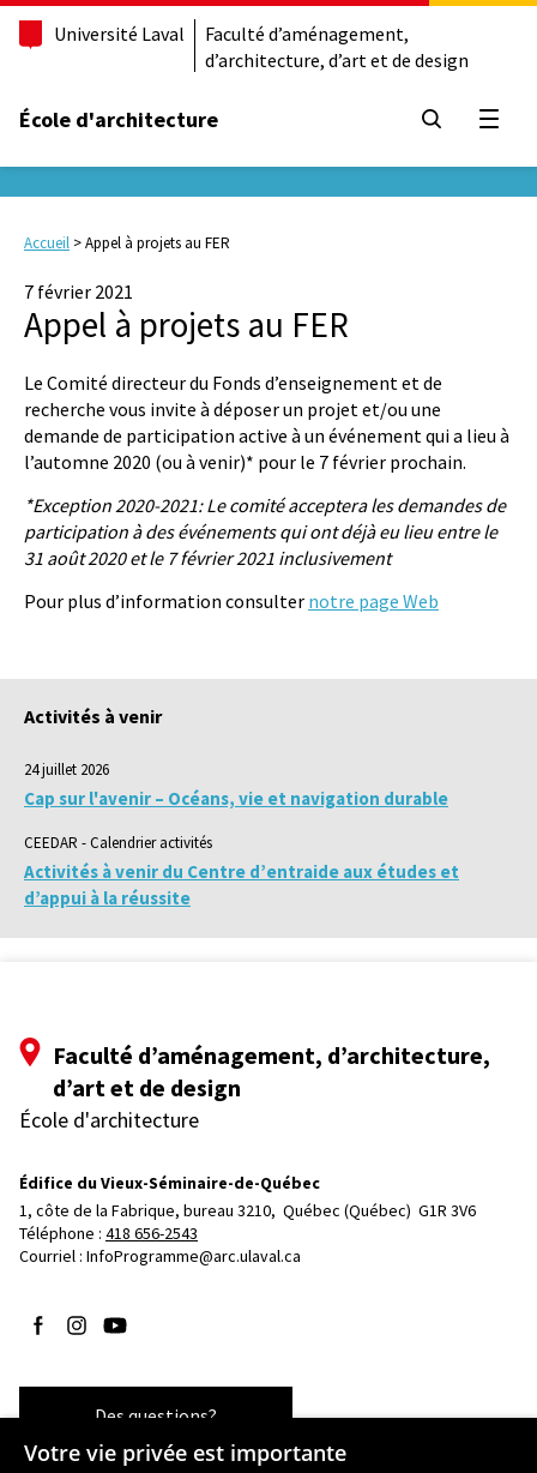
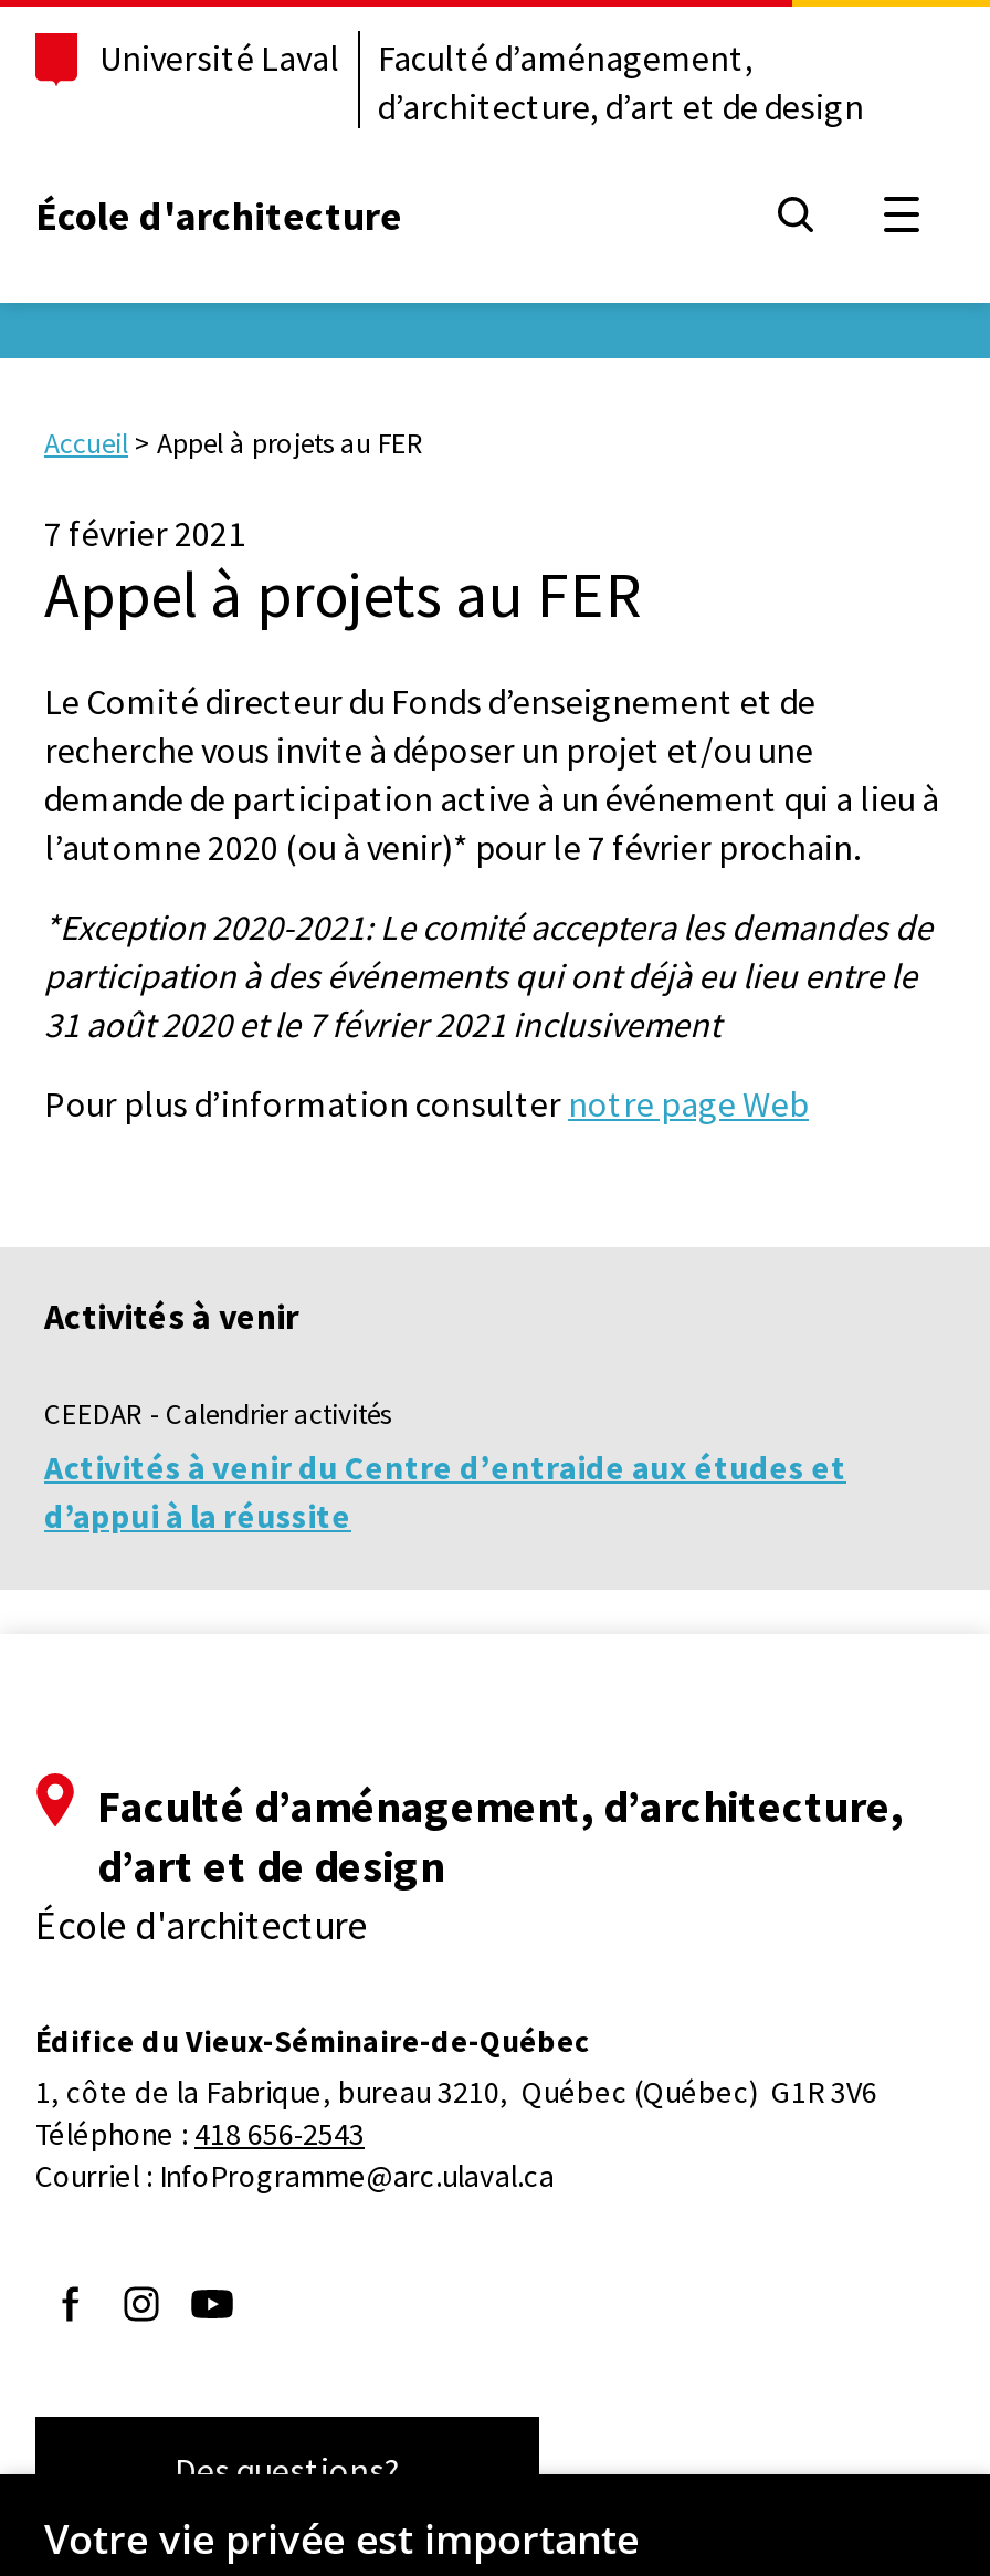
- 24 juillet 2026
- Cap sur l'avenir – Océans, vie et navigation durable
